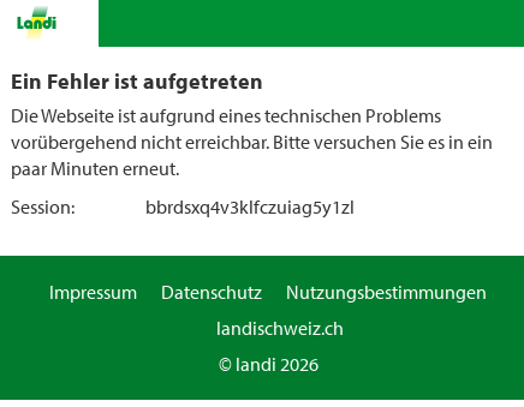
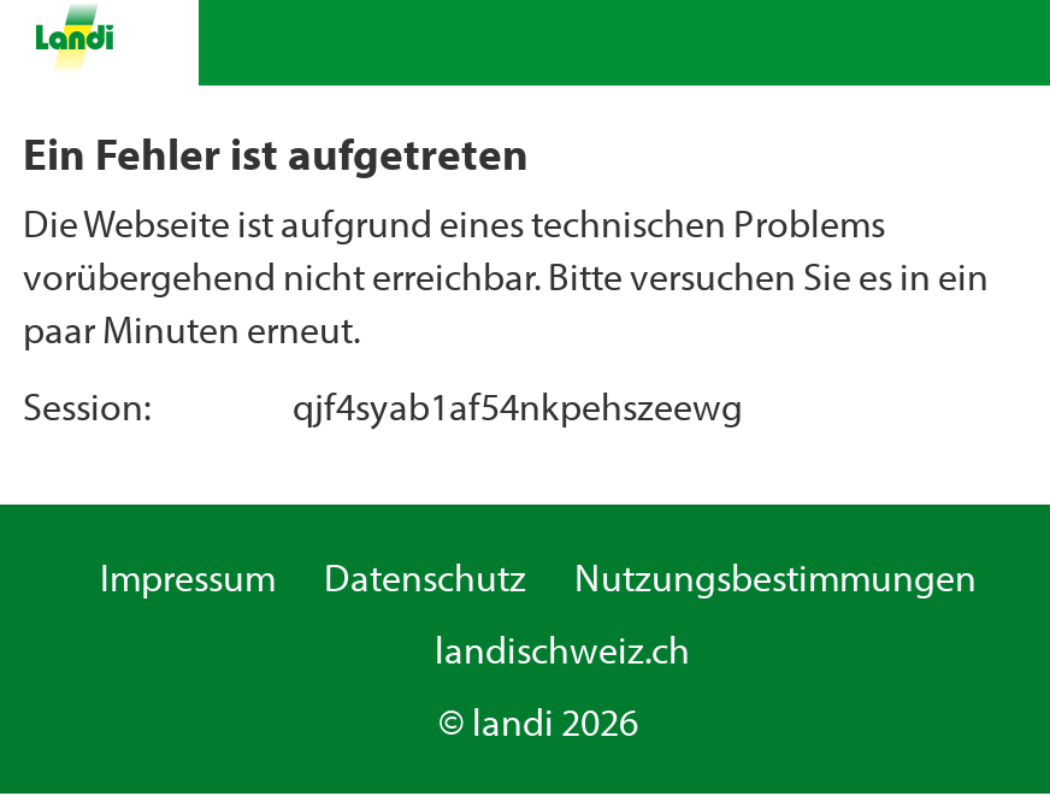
- bbrdsxq4v3klfczuiag5y1zl
+ qjf4syab1af54nkpehszeewg
